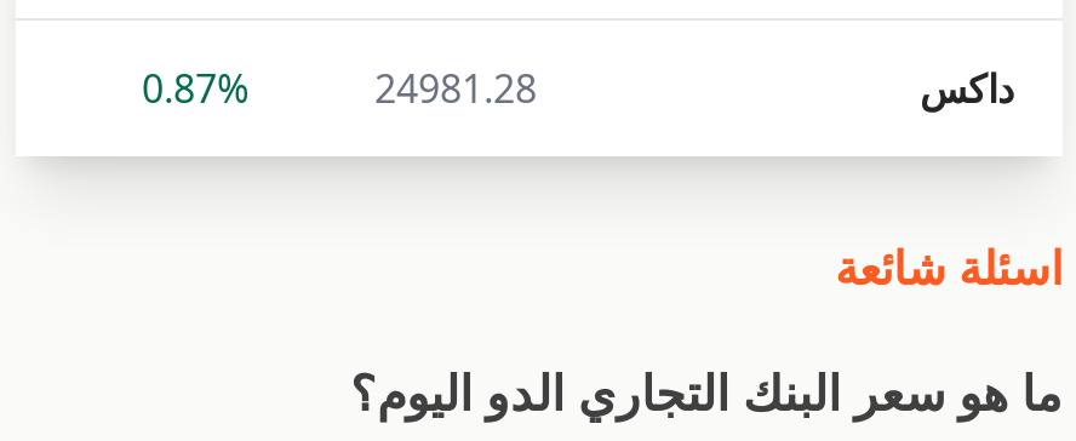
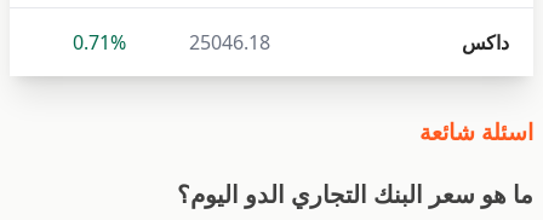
- 0.87%
+ 0.71%

- 24981.28
+ 25046.18
